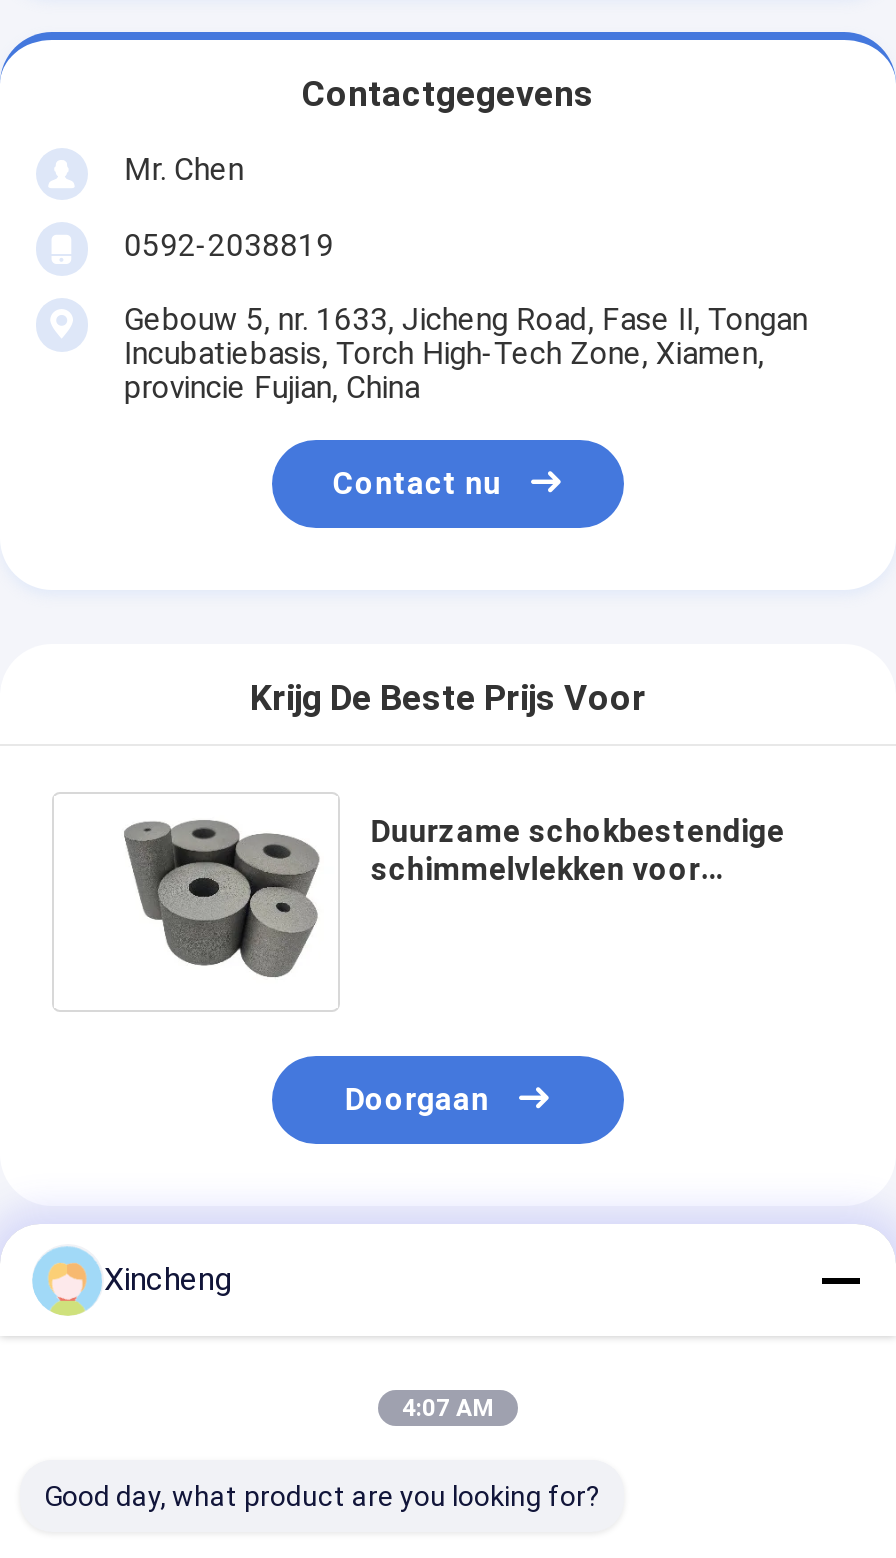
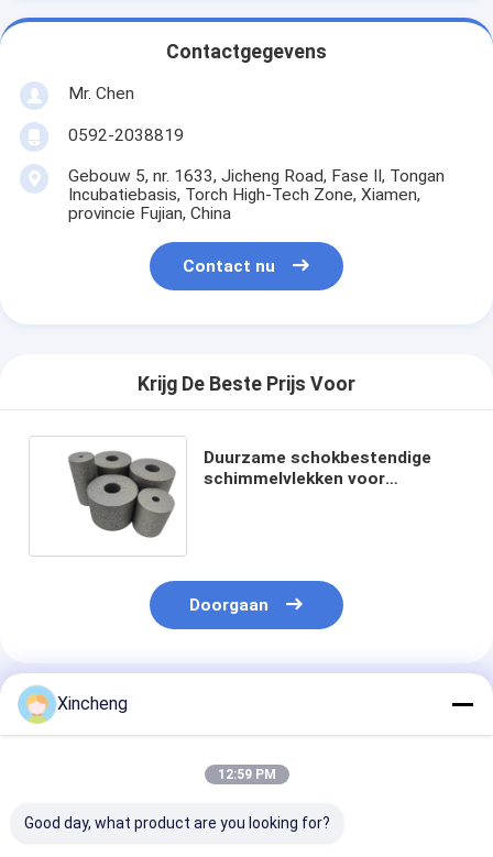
- 4:07 AM
+ 12:59 PM
